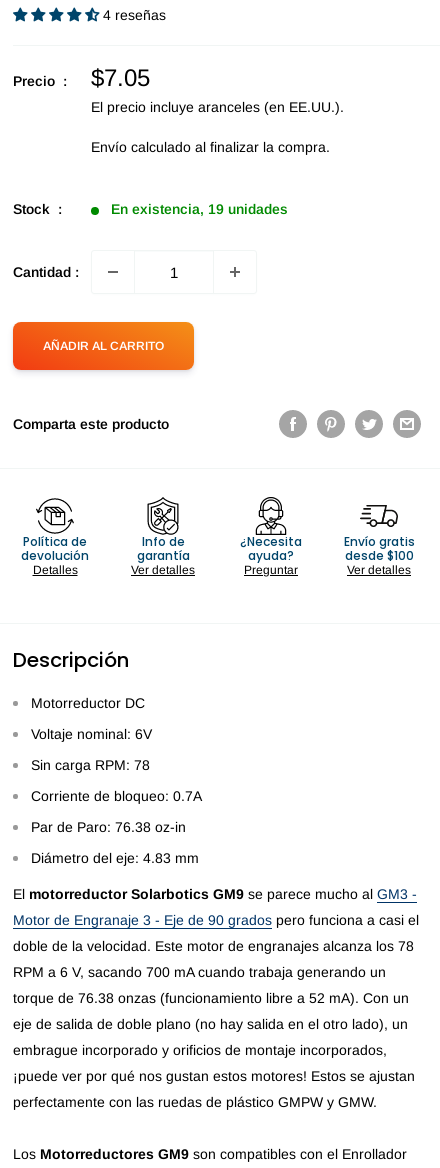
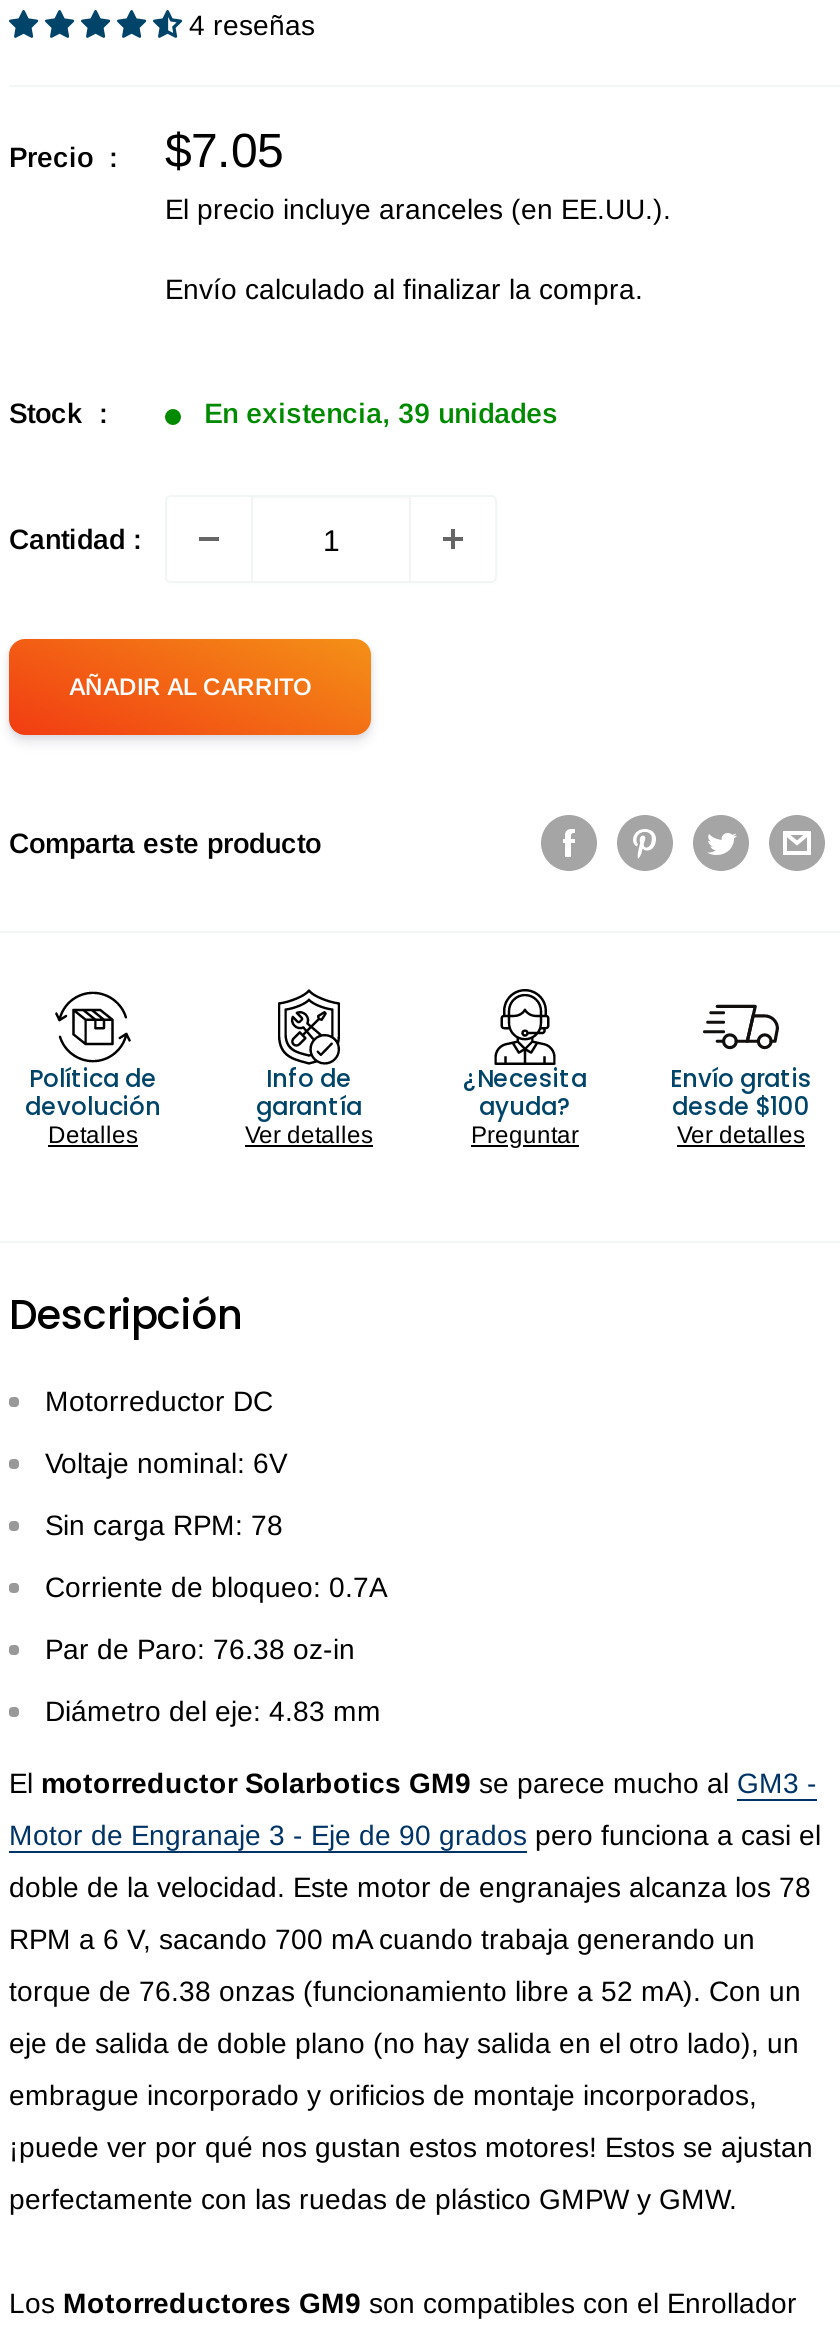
- En existencia, 19 unidades
+ En existencia, 39 unidades
